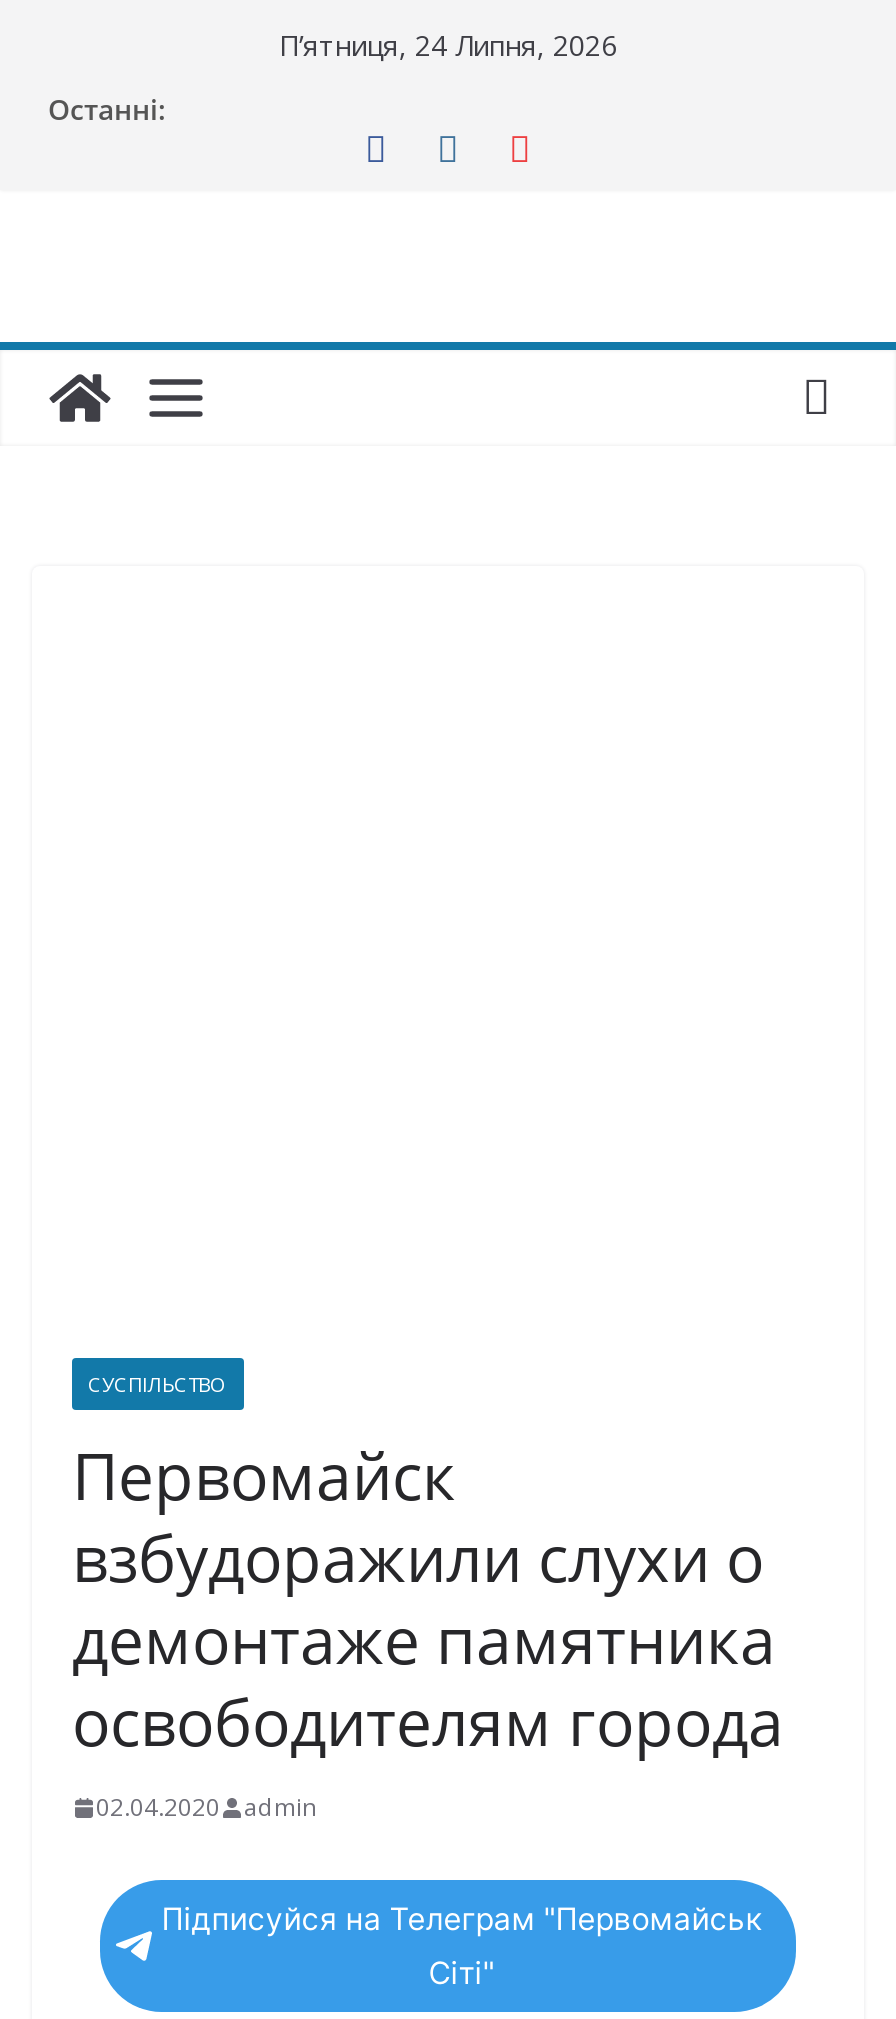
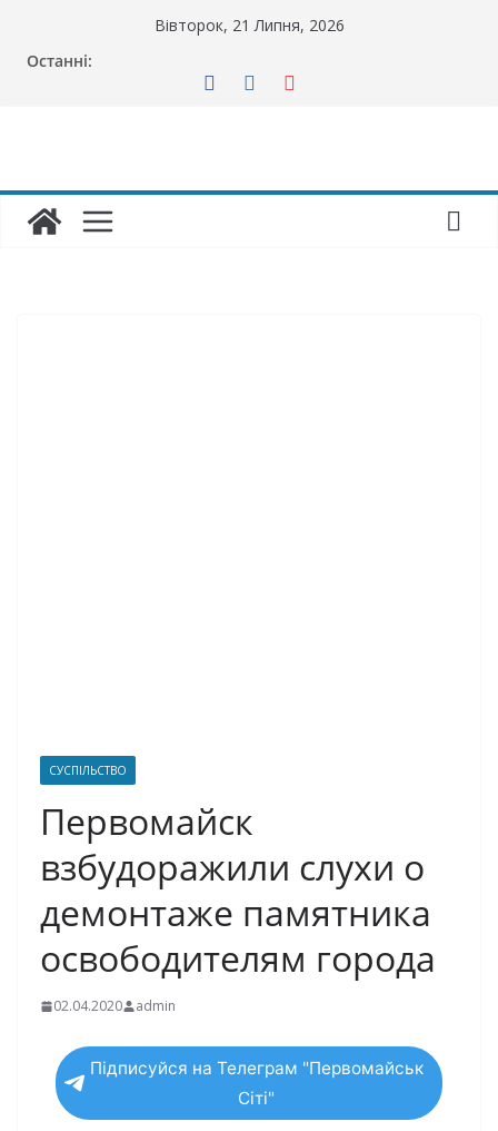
- П’ятниця, 24 Липня, 2026
+ Вівторок, 21 Липня, 2026
